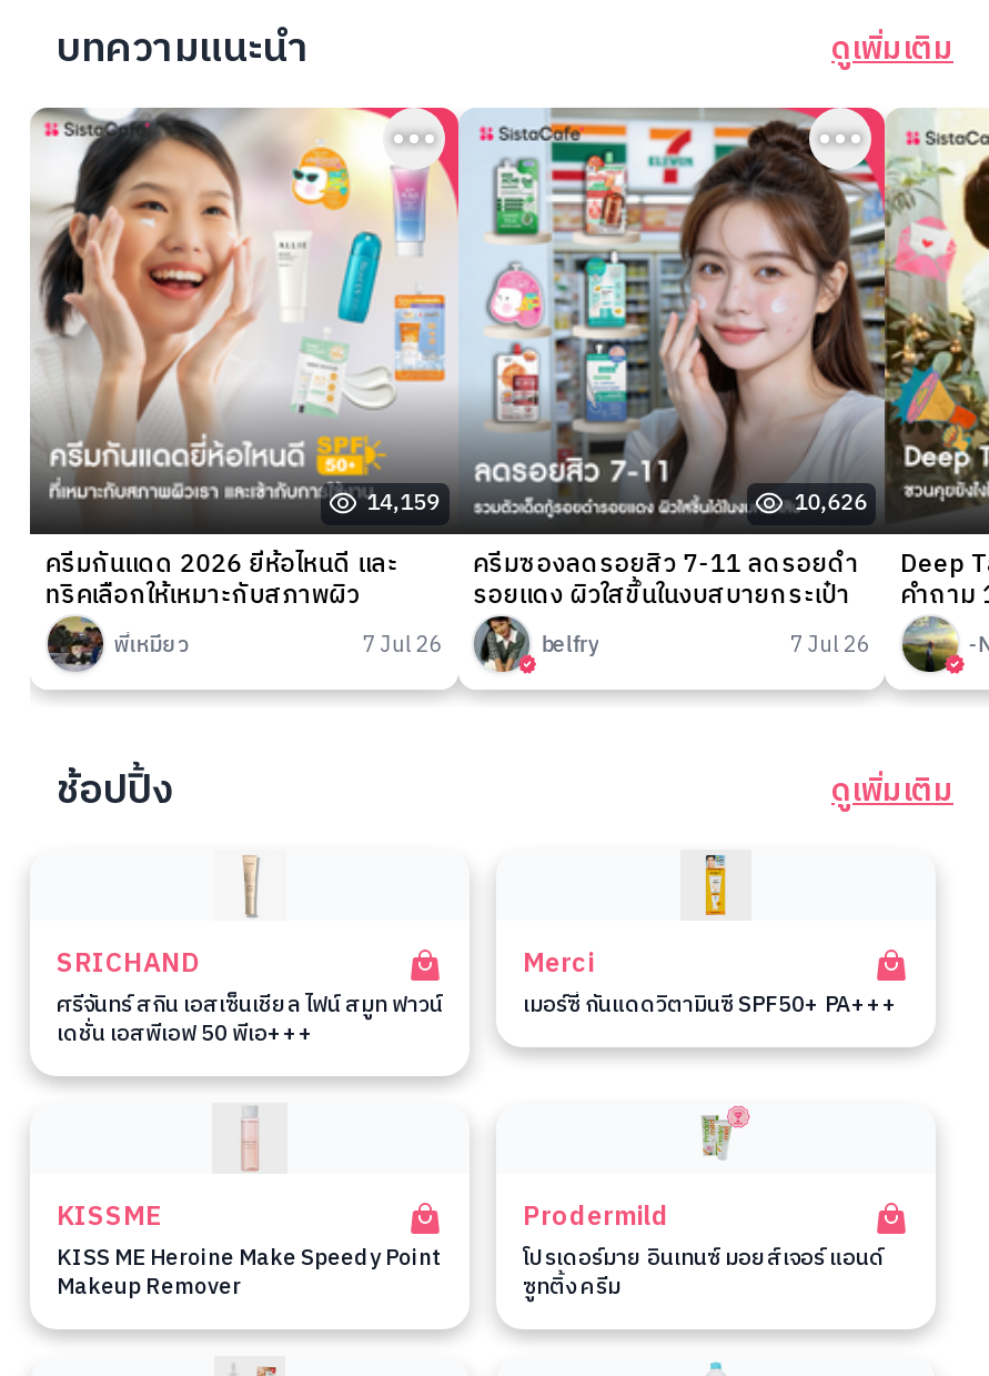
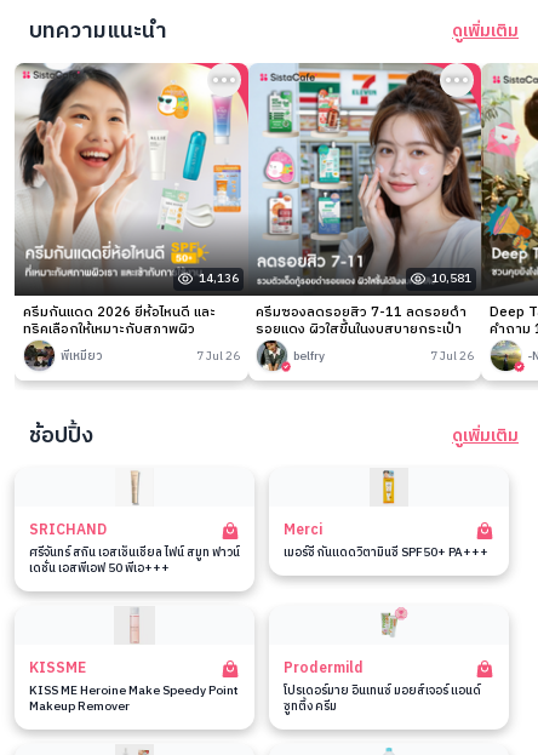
- 14,159
+ 14,136

- 10,626
+ 10,581
